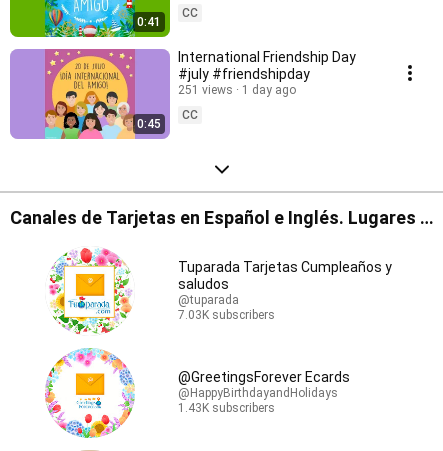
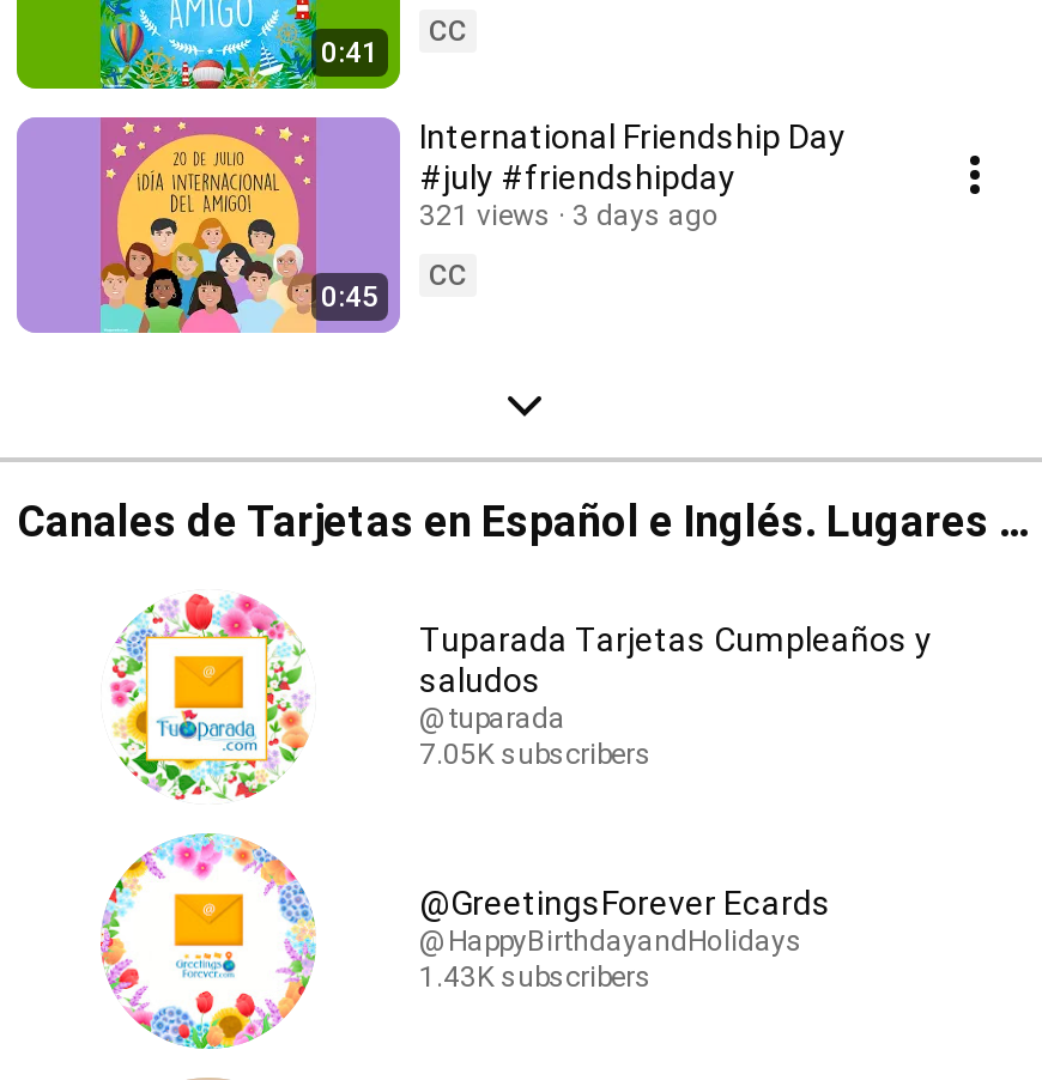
- 251 views
+ 321 views

- 1 day ago
+ 3 days ago

- 7.03K subscribers
+ 7.05K subscribers
